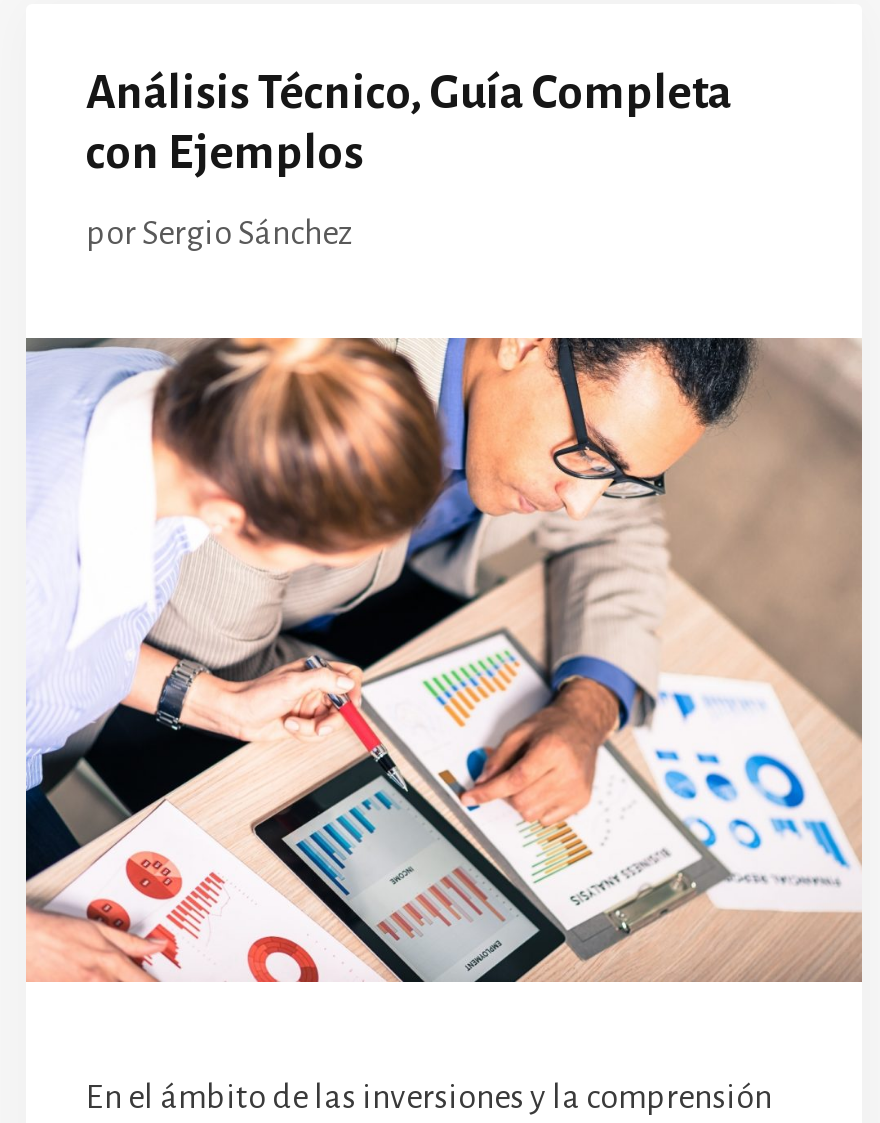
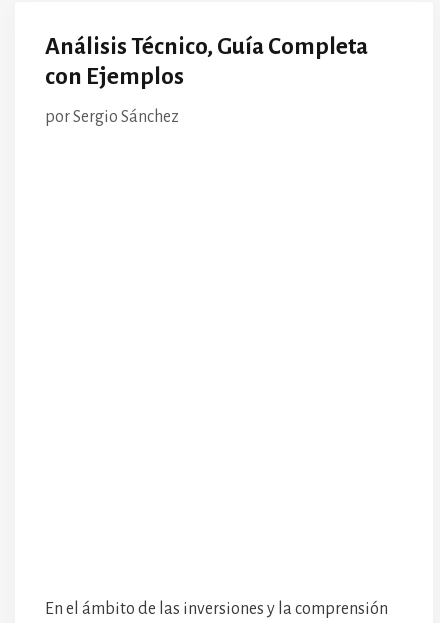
- [image]
